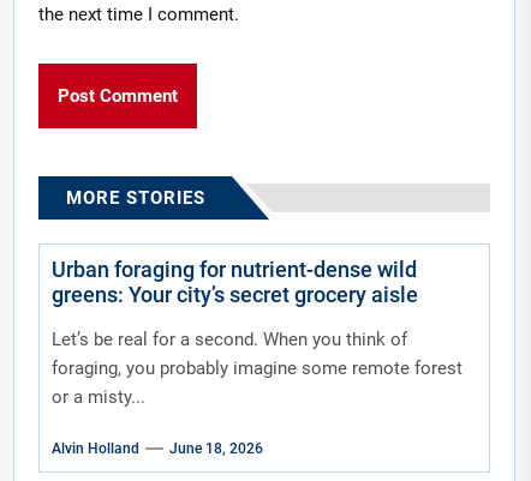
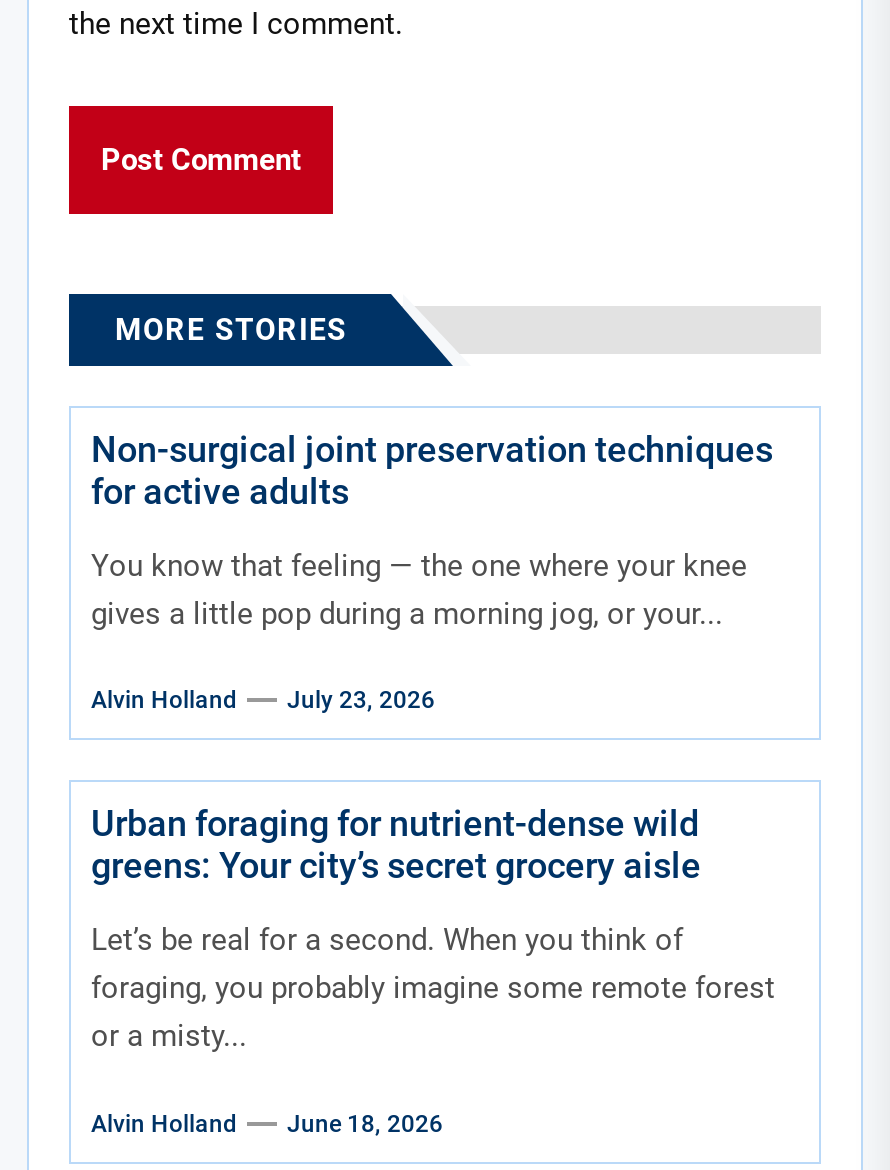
+ Non-surgical joint preservation techniques
+ for active adults
+ You know that feeling — the one where your knee
+ gives a little pop during a morning jog, or your...
+ Alvin Holland
+ July 23, 2026
